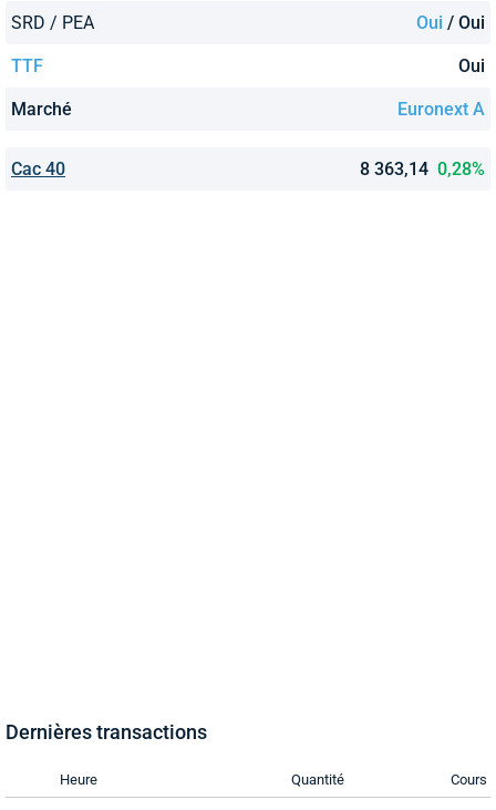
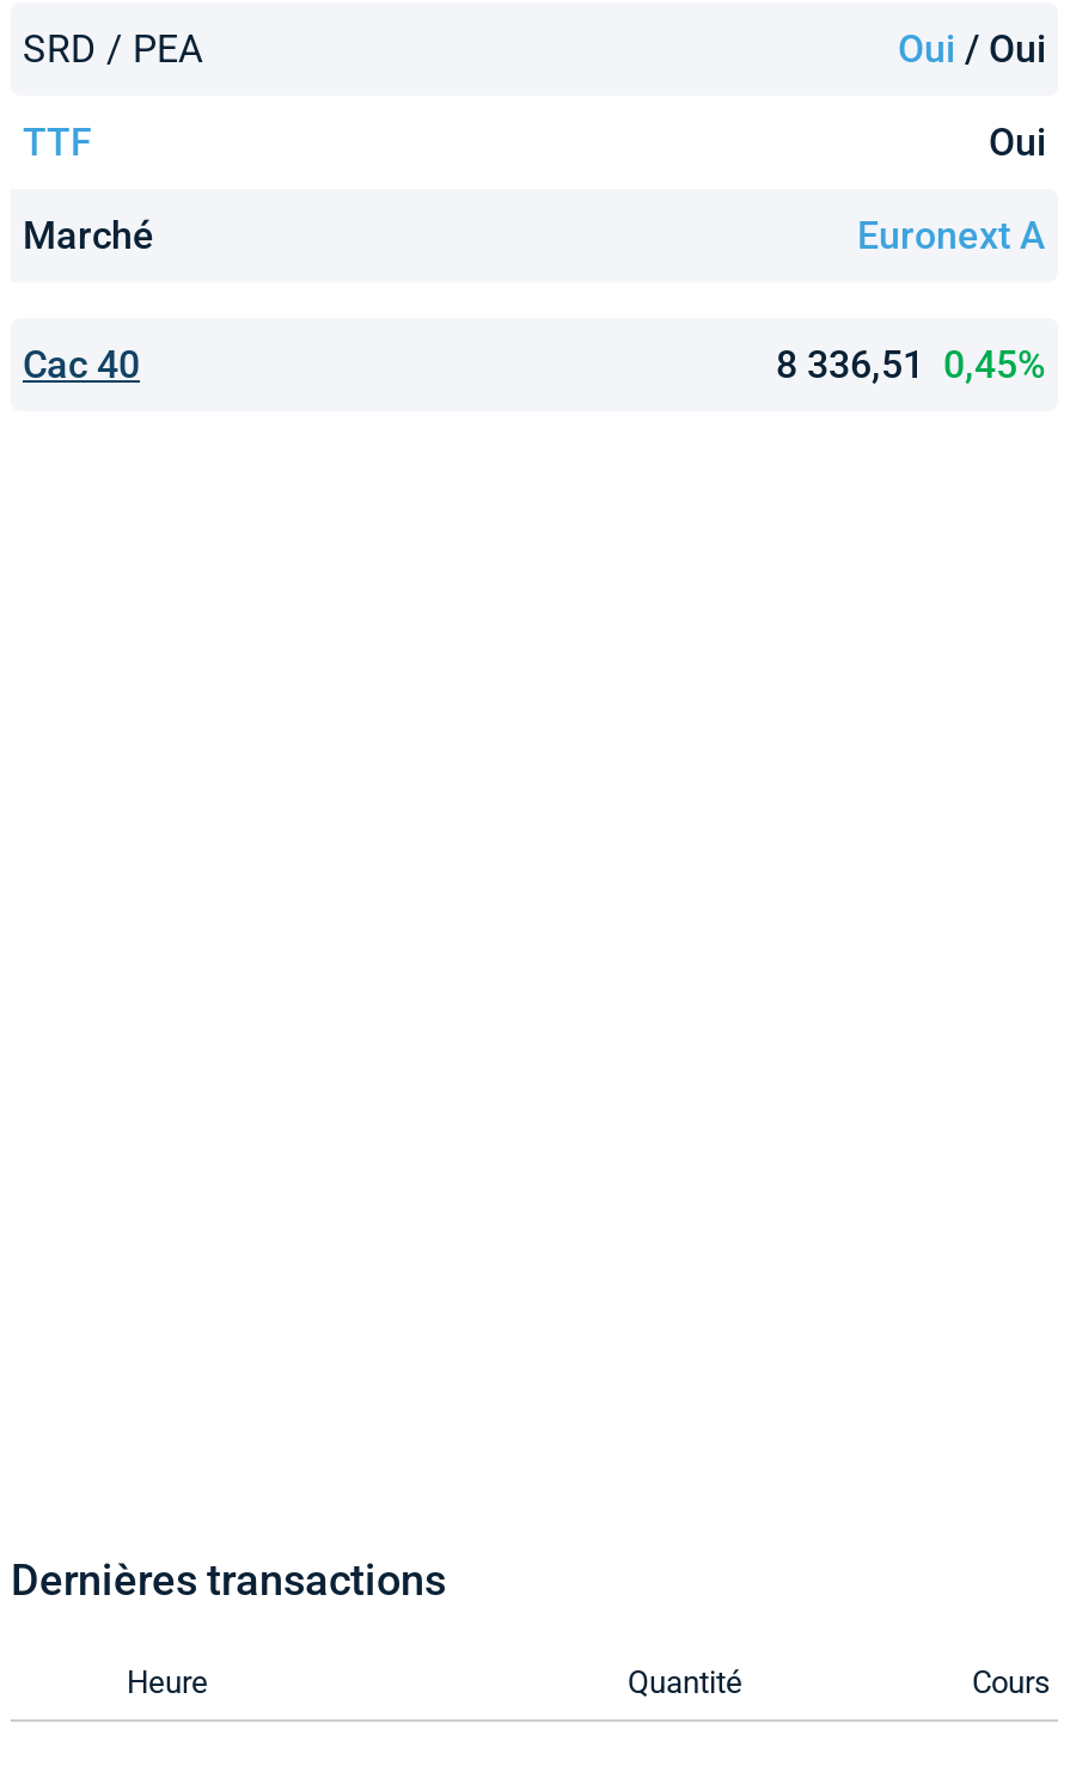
- 8 363,14 0,28%
+ 8 336,51 0,45%
